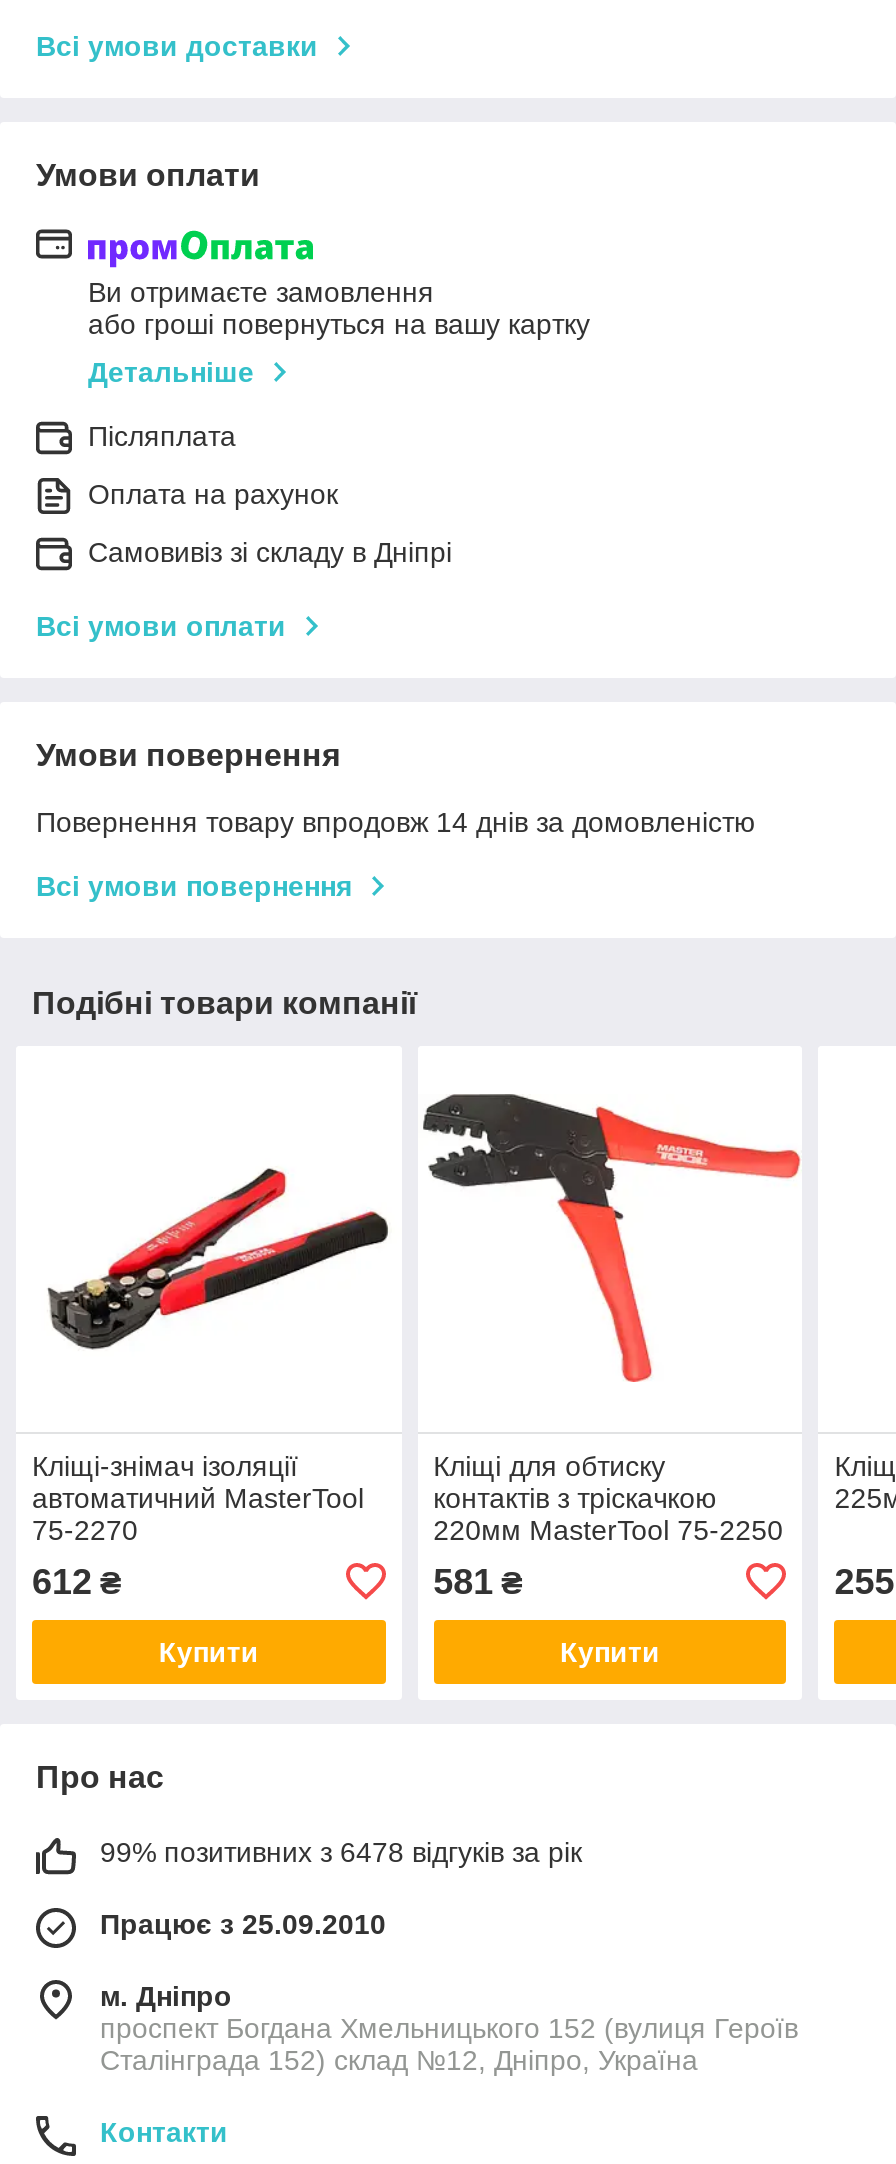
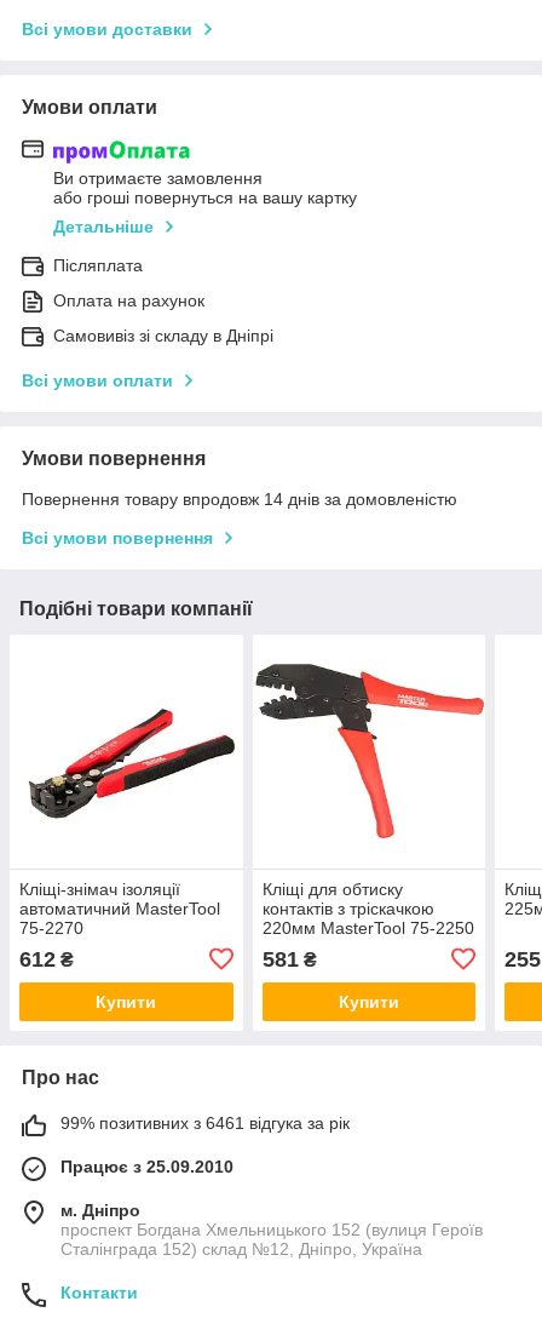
- 99% позитивних з 6478 відгуків за рік
+ 99% позитивних з 6461 відгука за рік
